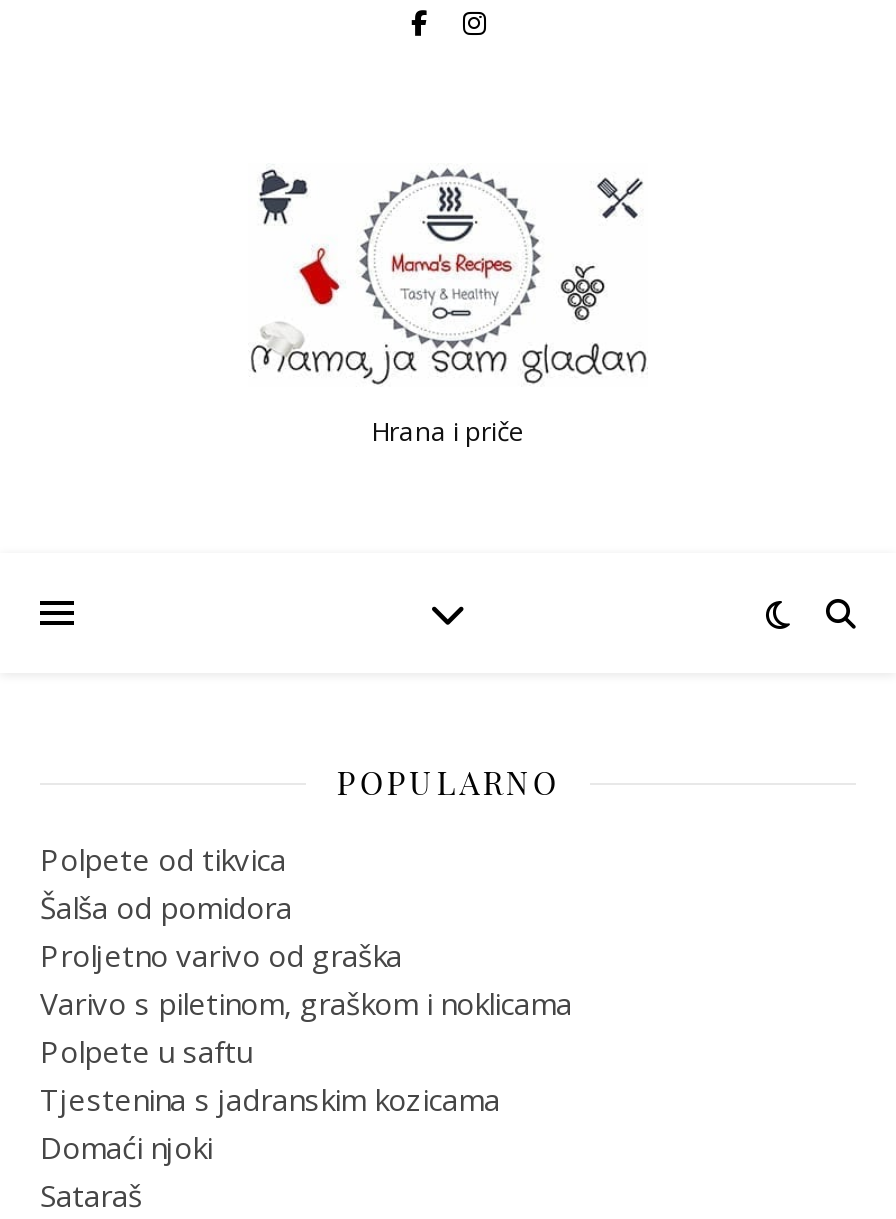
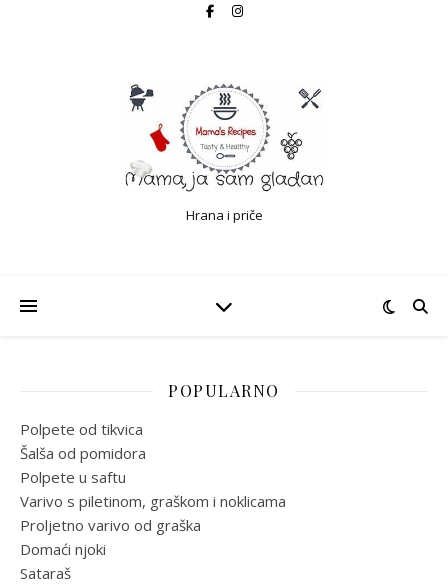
moved down: Varivo s piletinom, graškom i noklicama | Proljetno varivo od graška

moved up: Polpete u saftu

- Tjestenina s jadranskim kozicama
